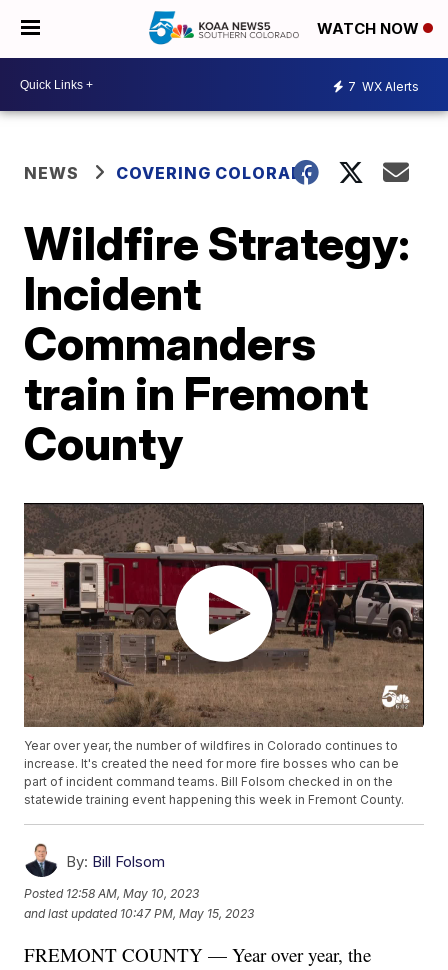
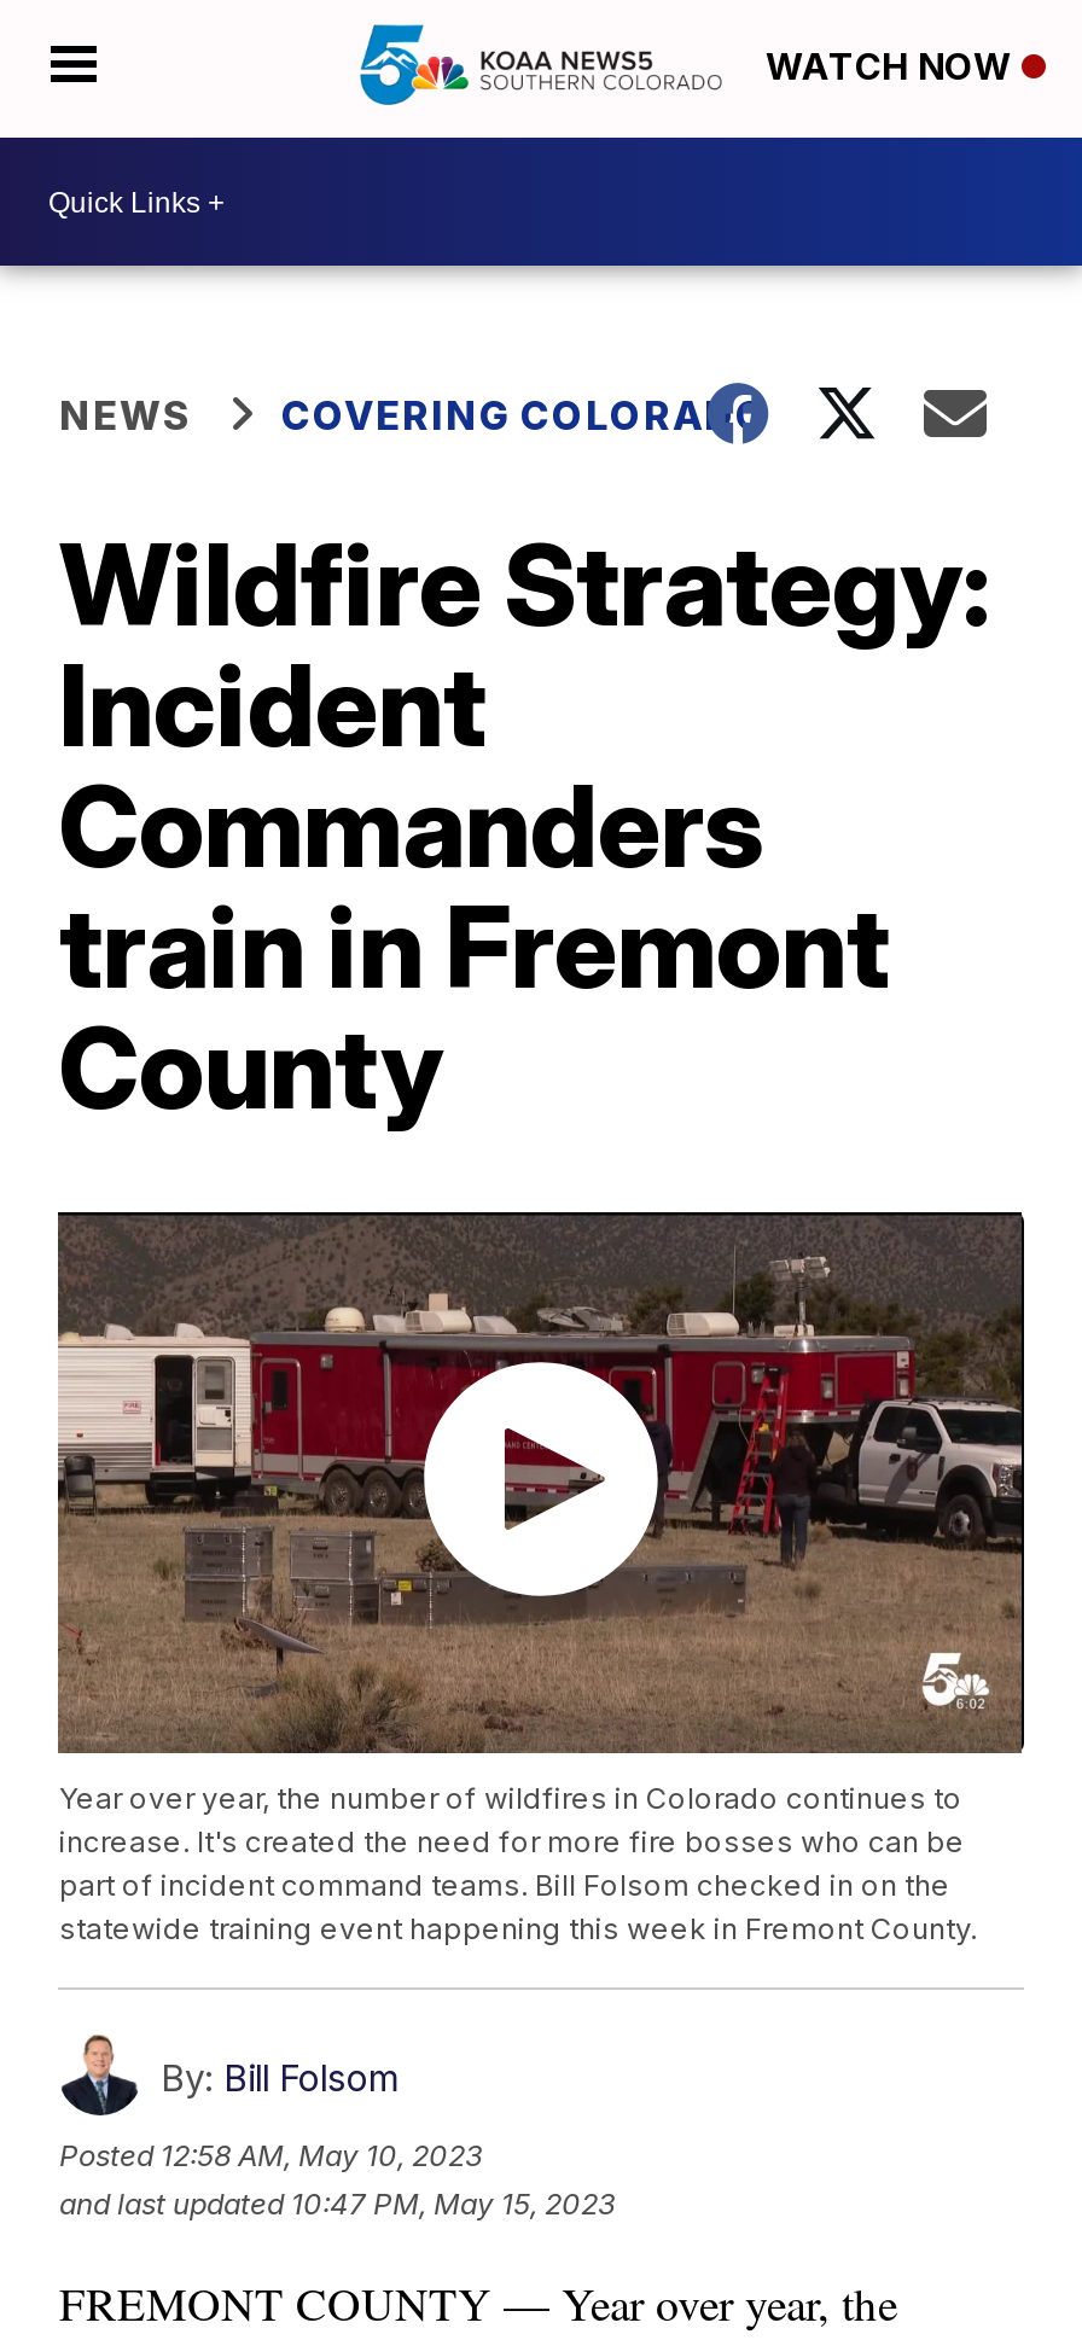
- 7 WX Alerts
